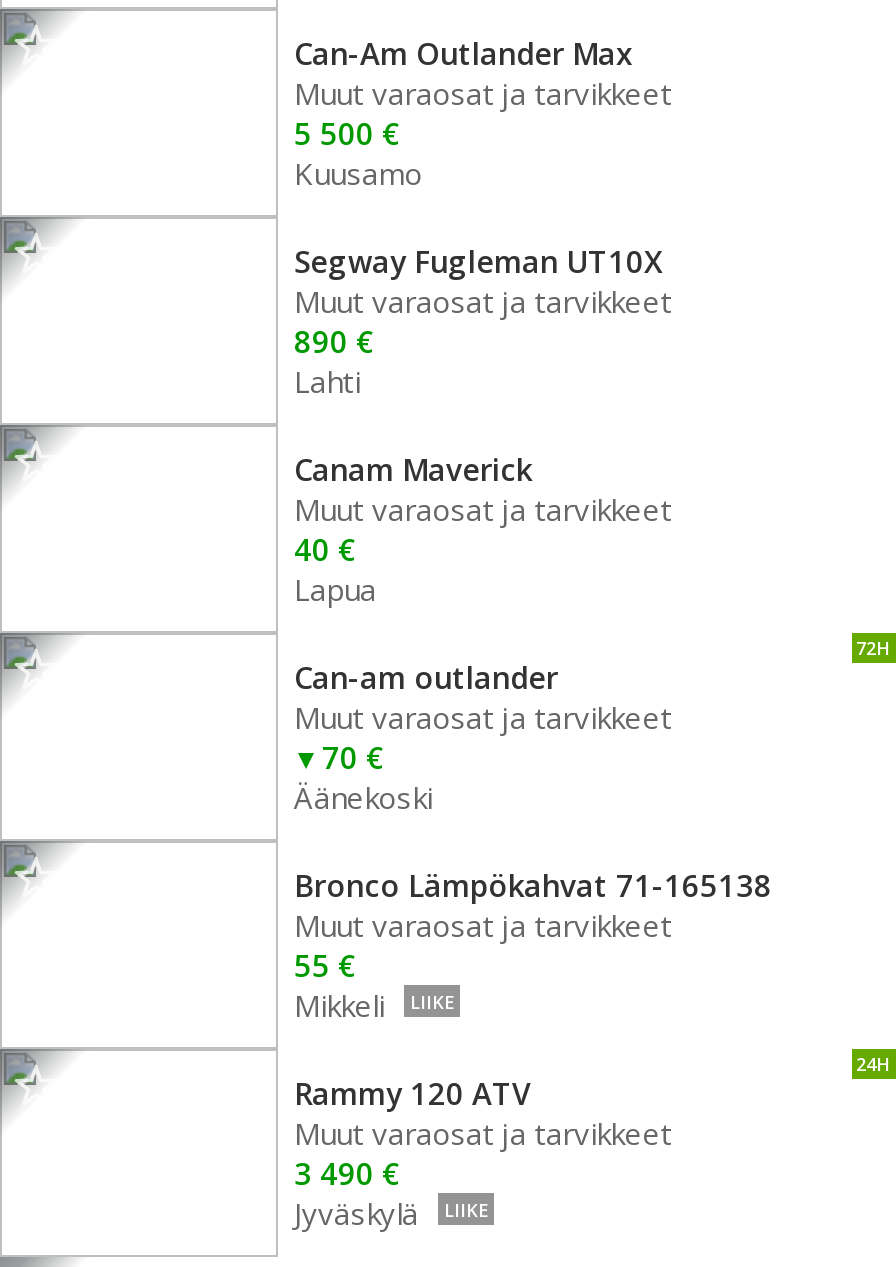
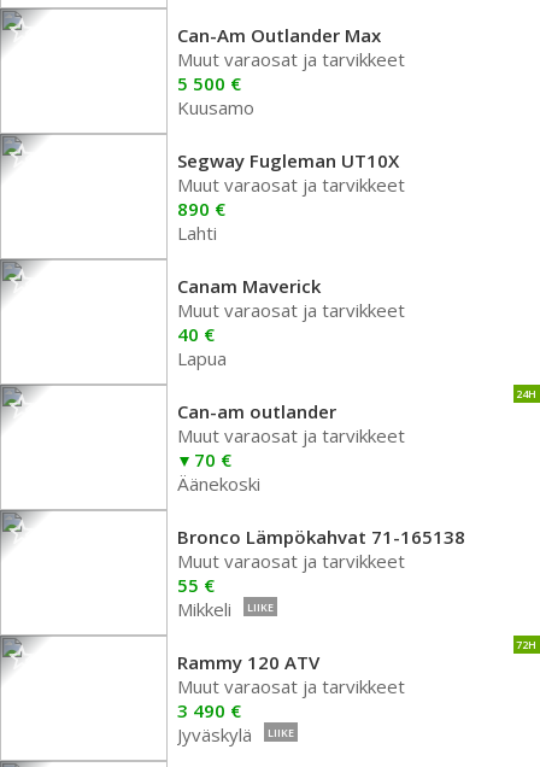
- 72H
+ 24H

- 24H
+ 72H
